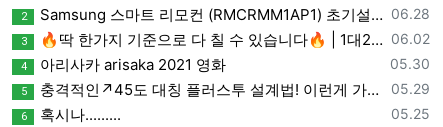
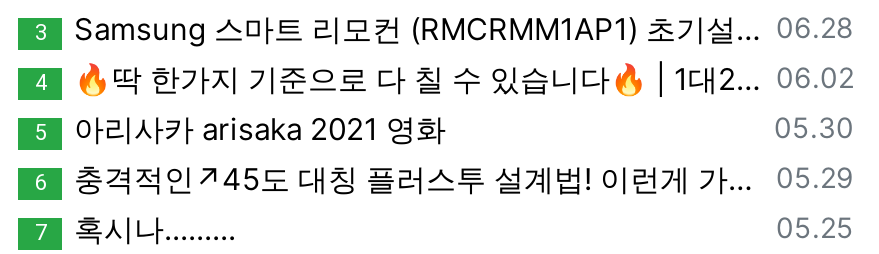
- 2
+ 3

- 3
+ 4

- 4 아리사카 arisaka 2021 영화
+ 5 아리사카 arisaka 2021 영화

- 5
+ 6

- 6 혹시나.........
+ 7 혹시나.........
